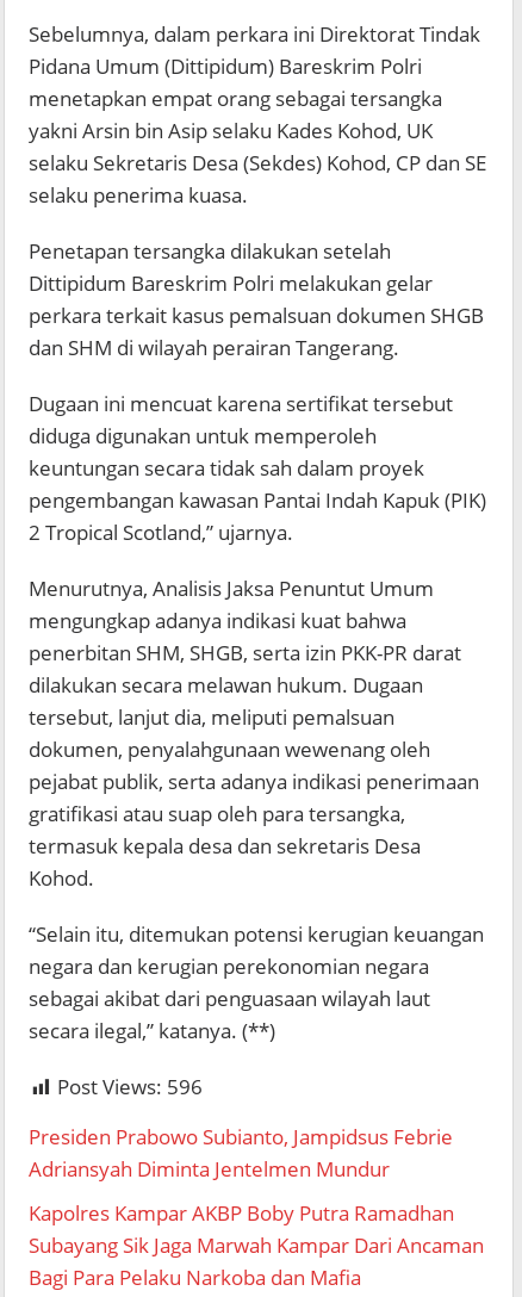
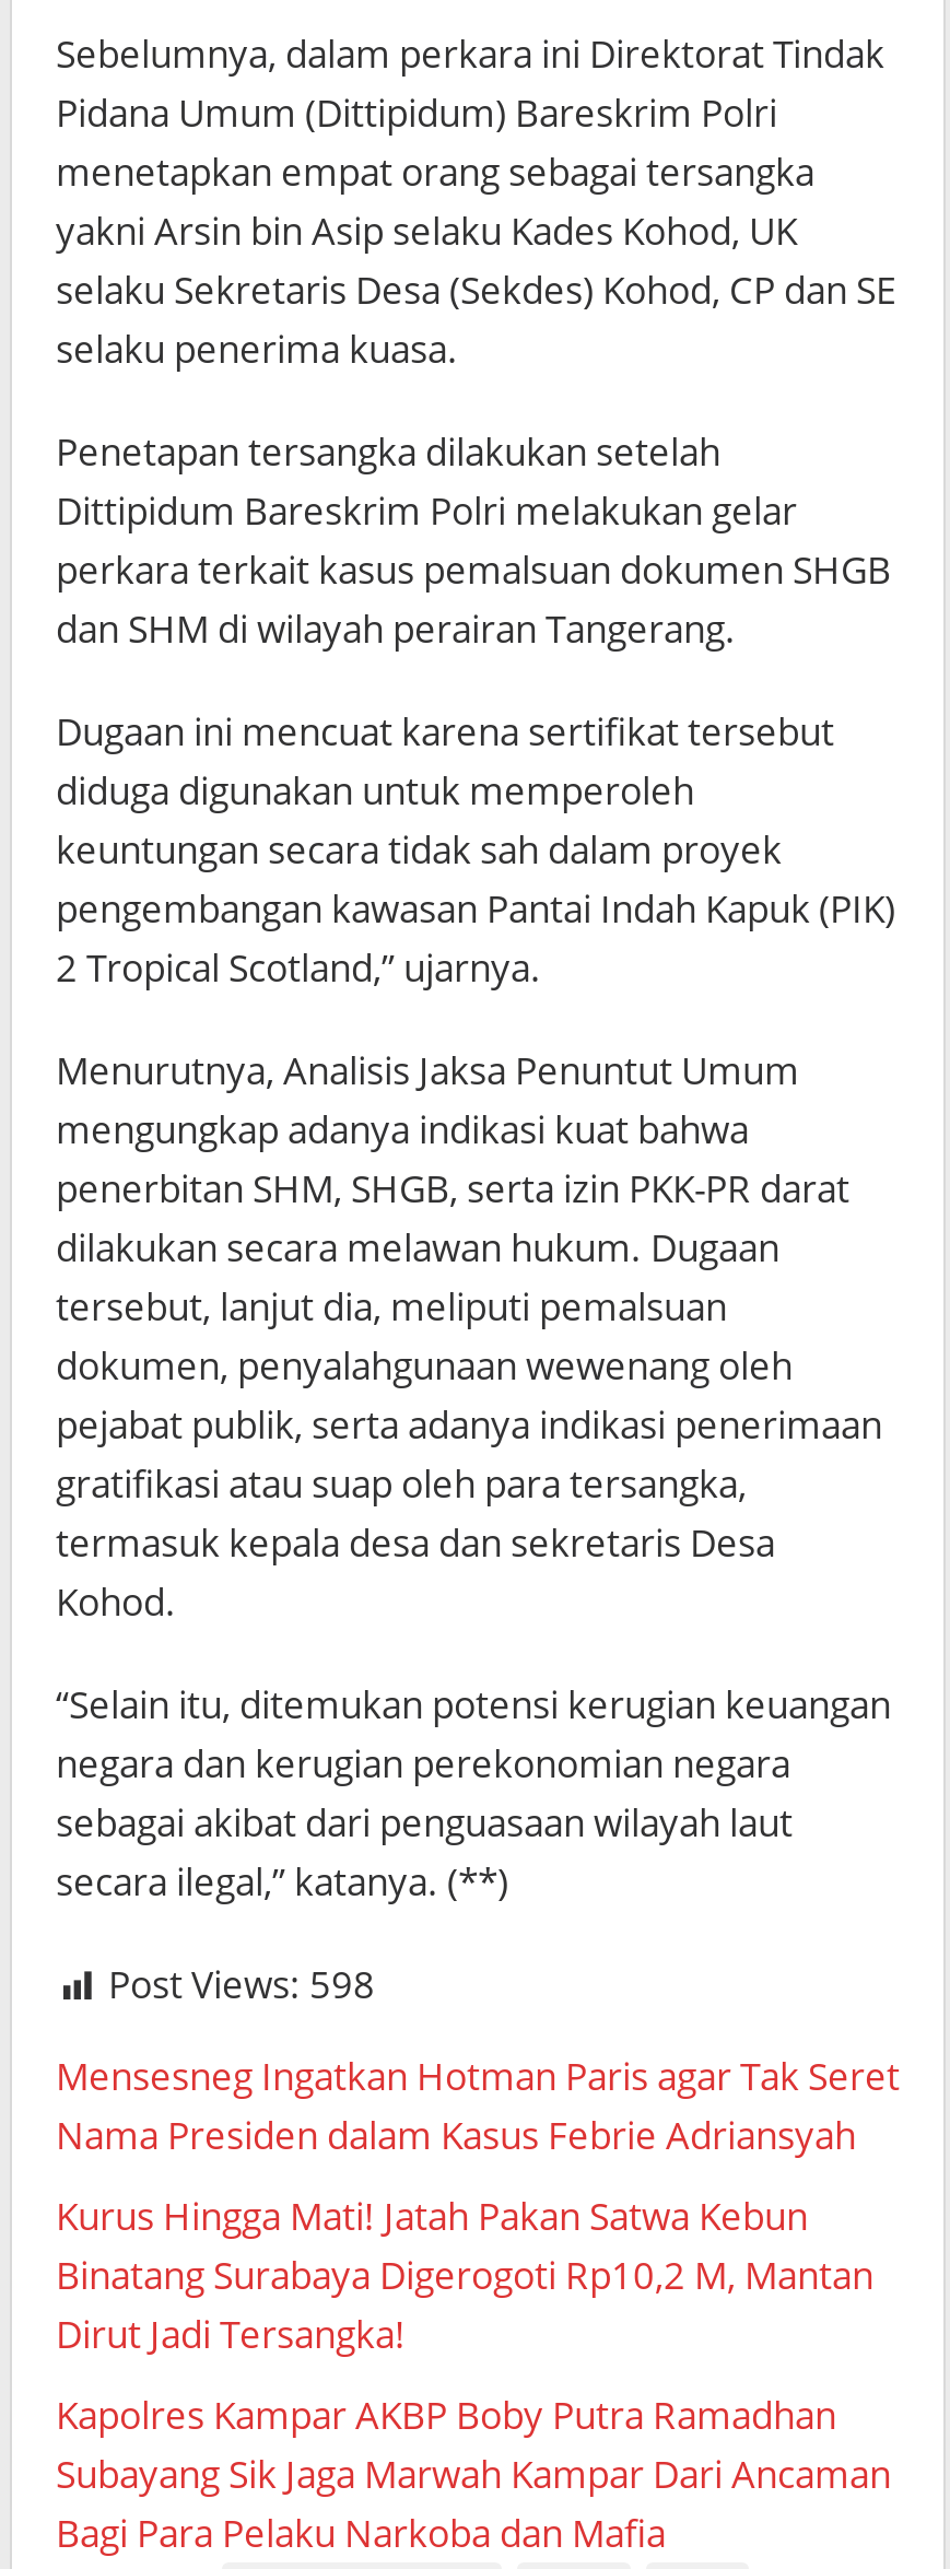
- Post Views: 596
- Presiden Prabowo Subianto, Jampidsus Febrie
- Adriansyah Diminta Jentelmen Mundur
+ Post Views: 598
+ Mensesneg Ingatkan Hotman Paris agar Tak Seret
+ Nama Presiden dalam Kasus Febrie Adriansyah
+ Kurus Hingga Mati! Jatah Pakan Satwa Kebun
+ Binatang Surabaya Digerogoti Rp10,2 M, Mantan
+ Dirut Jadi Tersangka!
